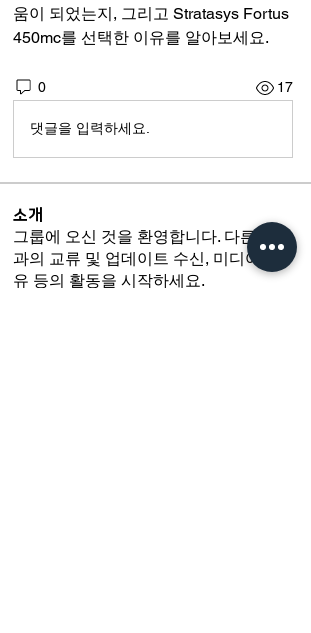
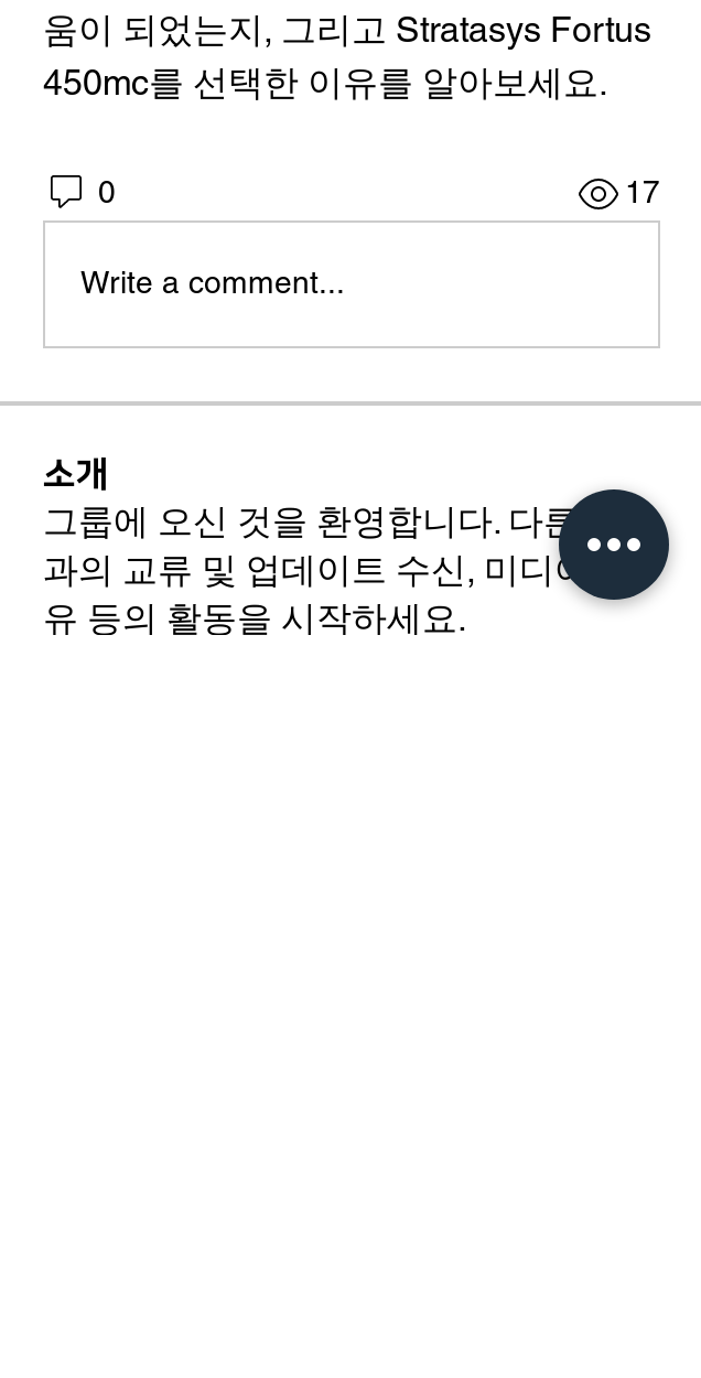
- 댓글을 입력하세요.
+ Write a comment...
